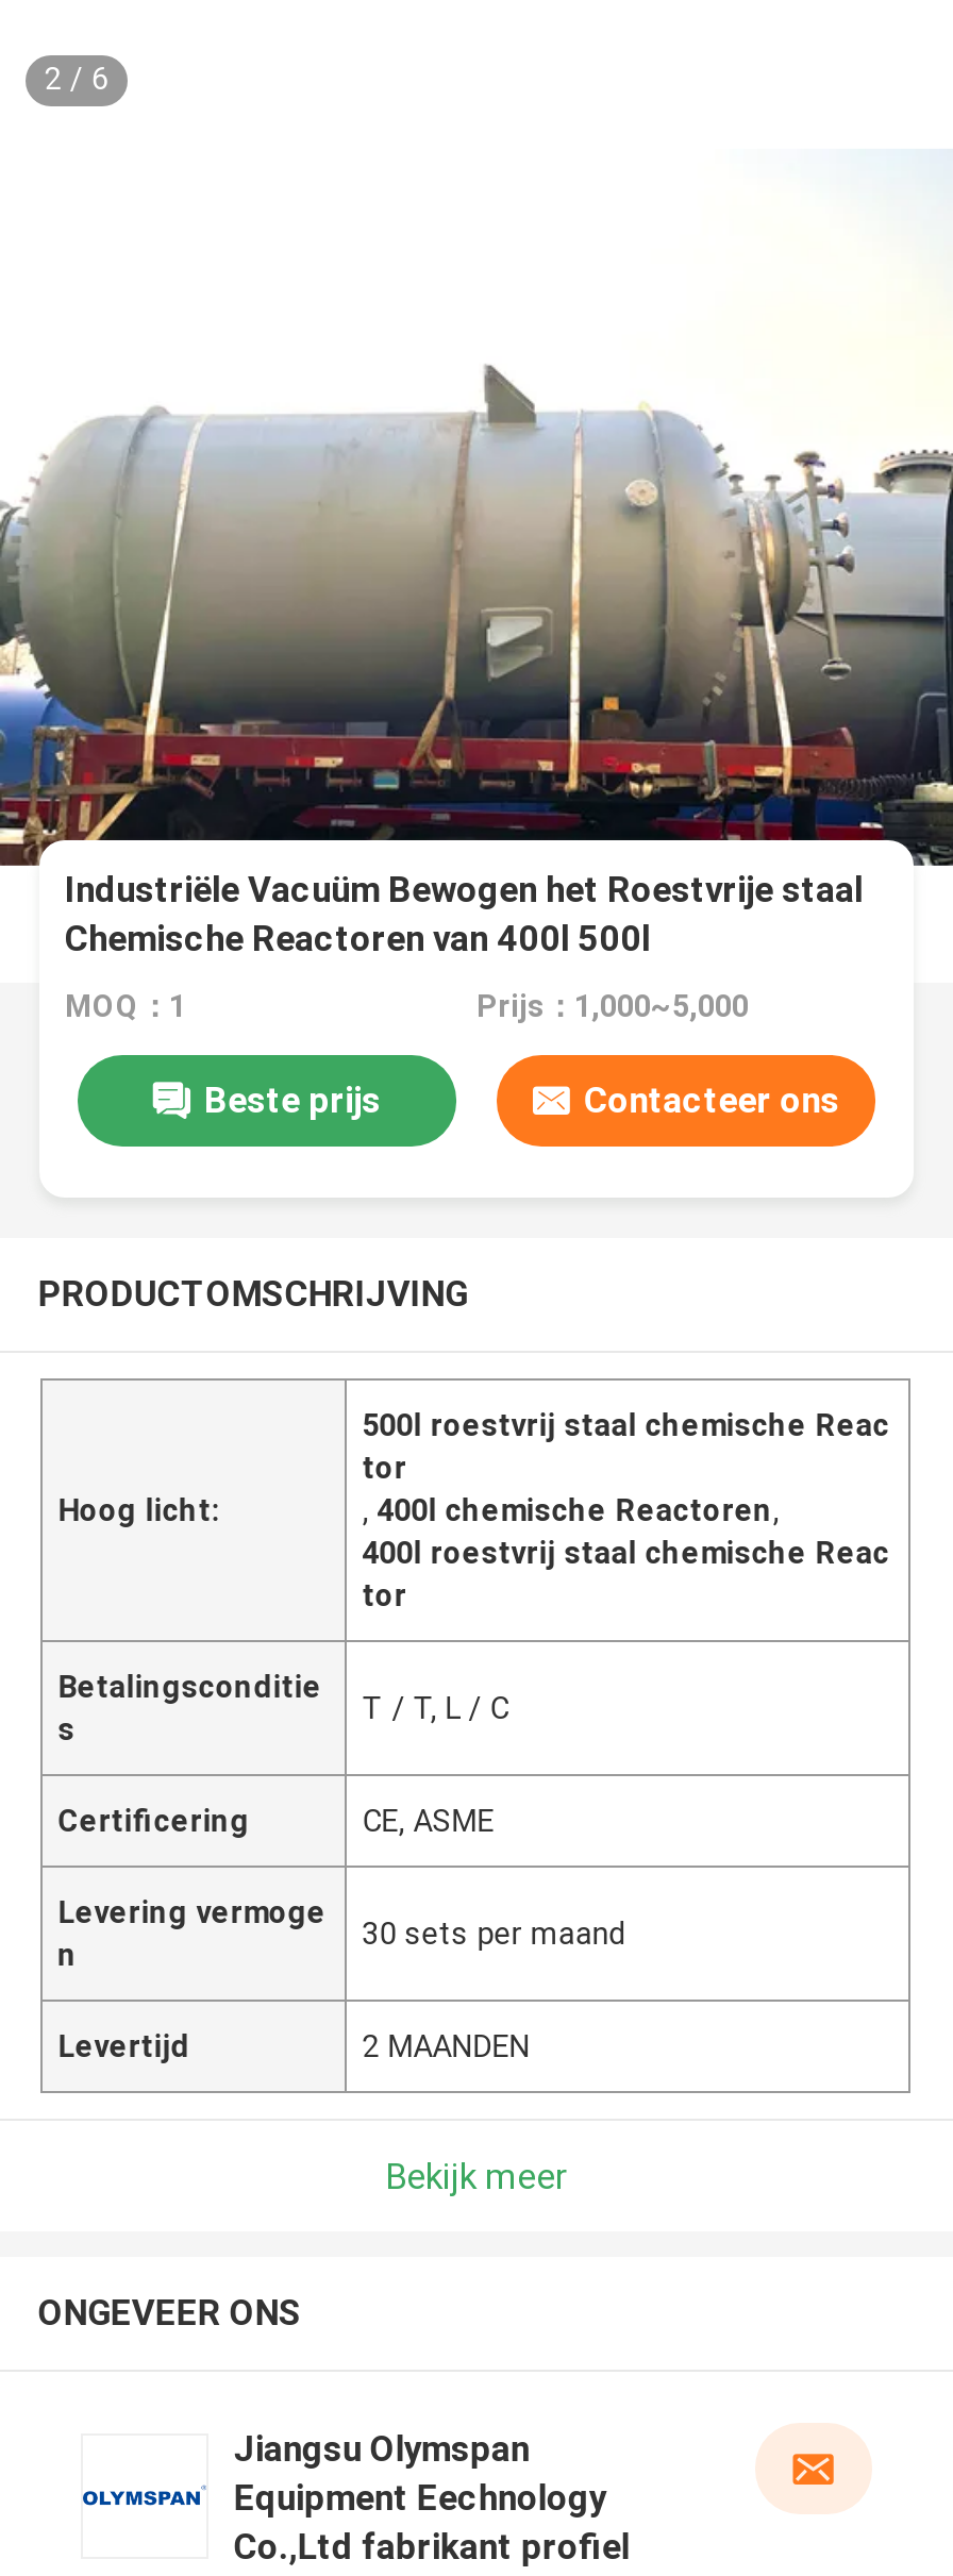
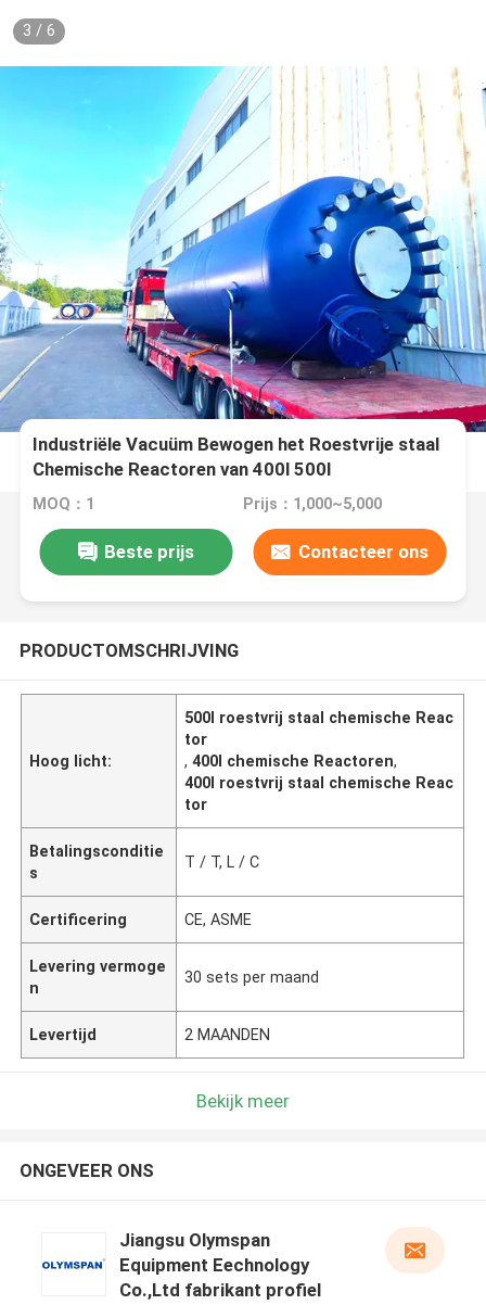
- [image]
+ [image]
